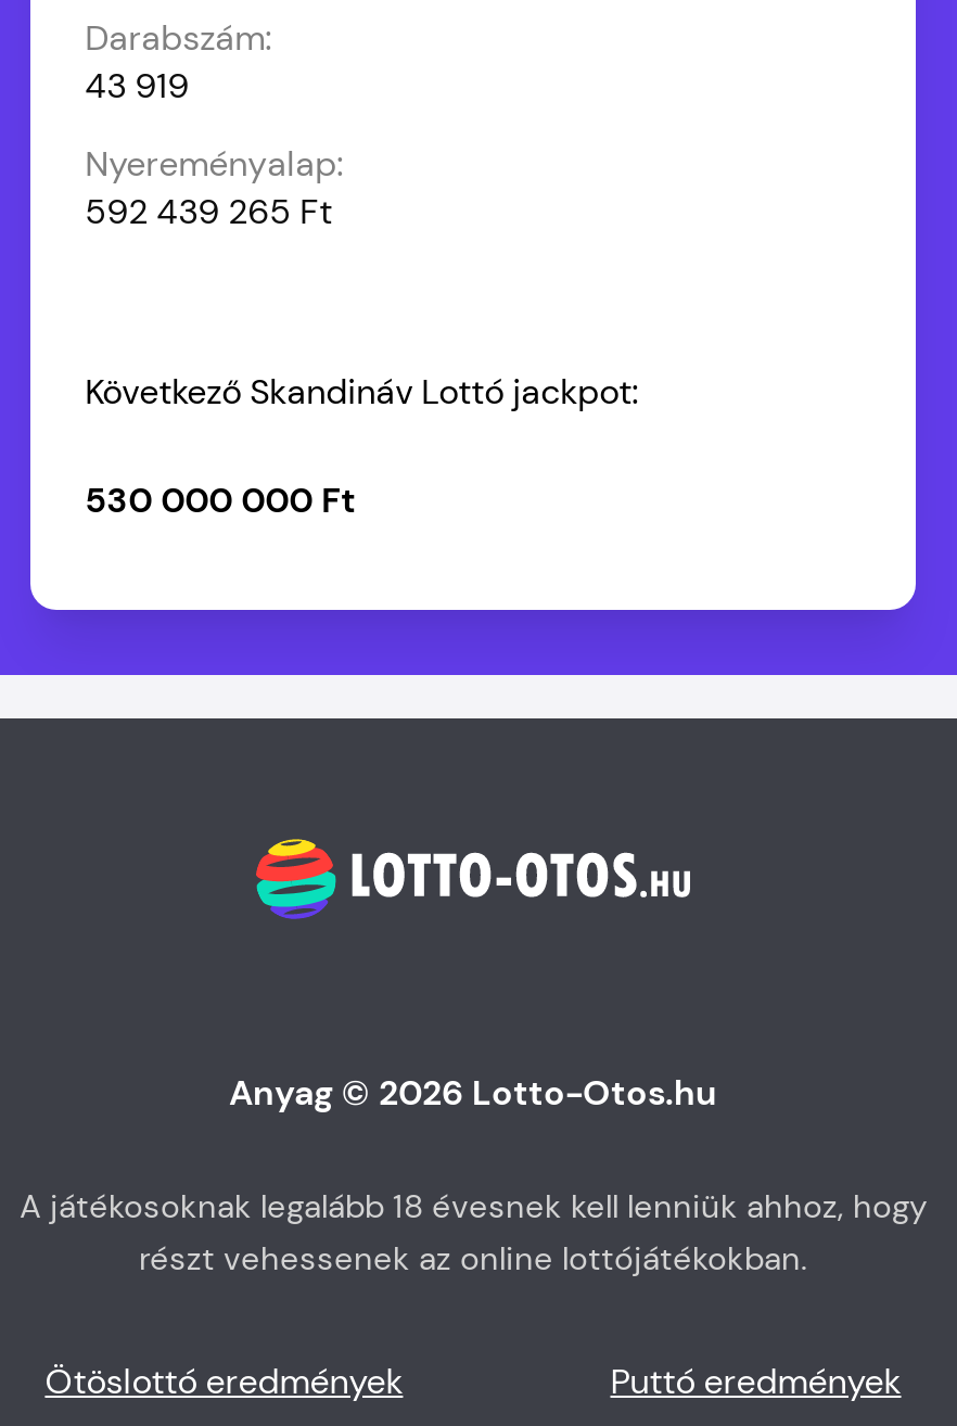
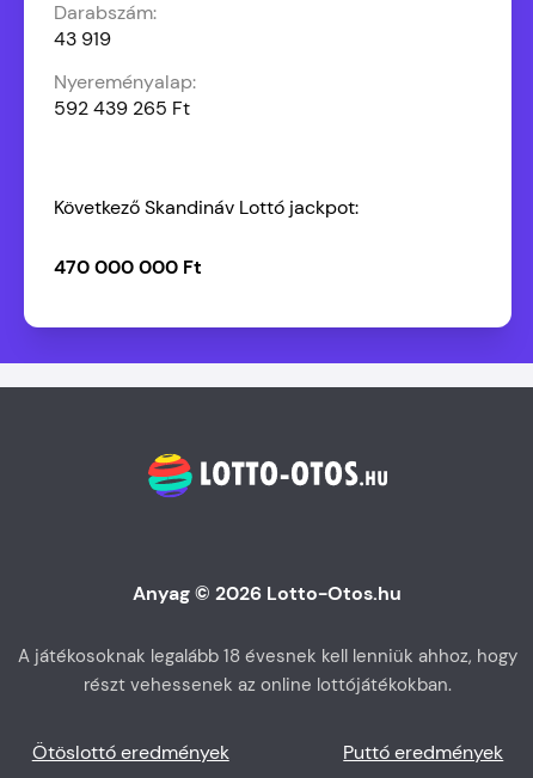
- 530 000 000 Ft
+ 470 000 000 Ft
